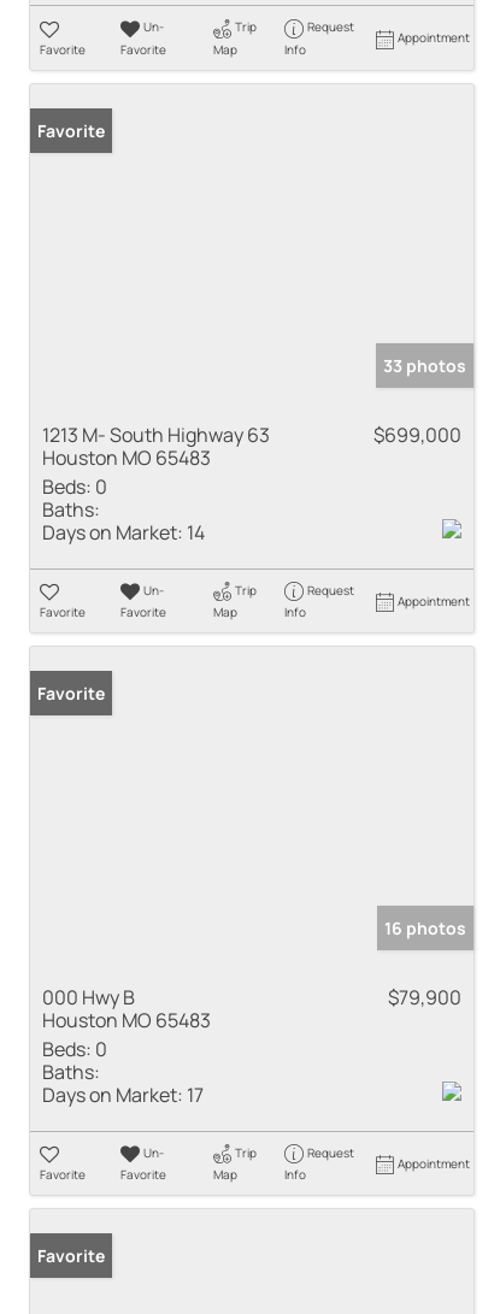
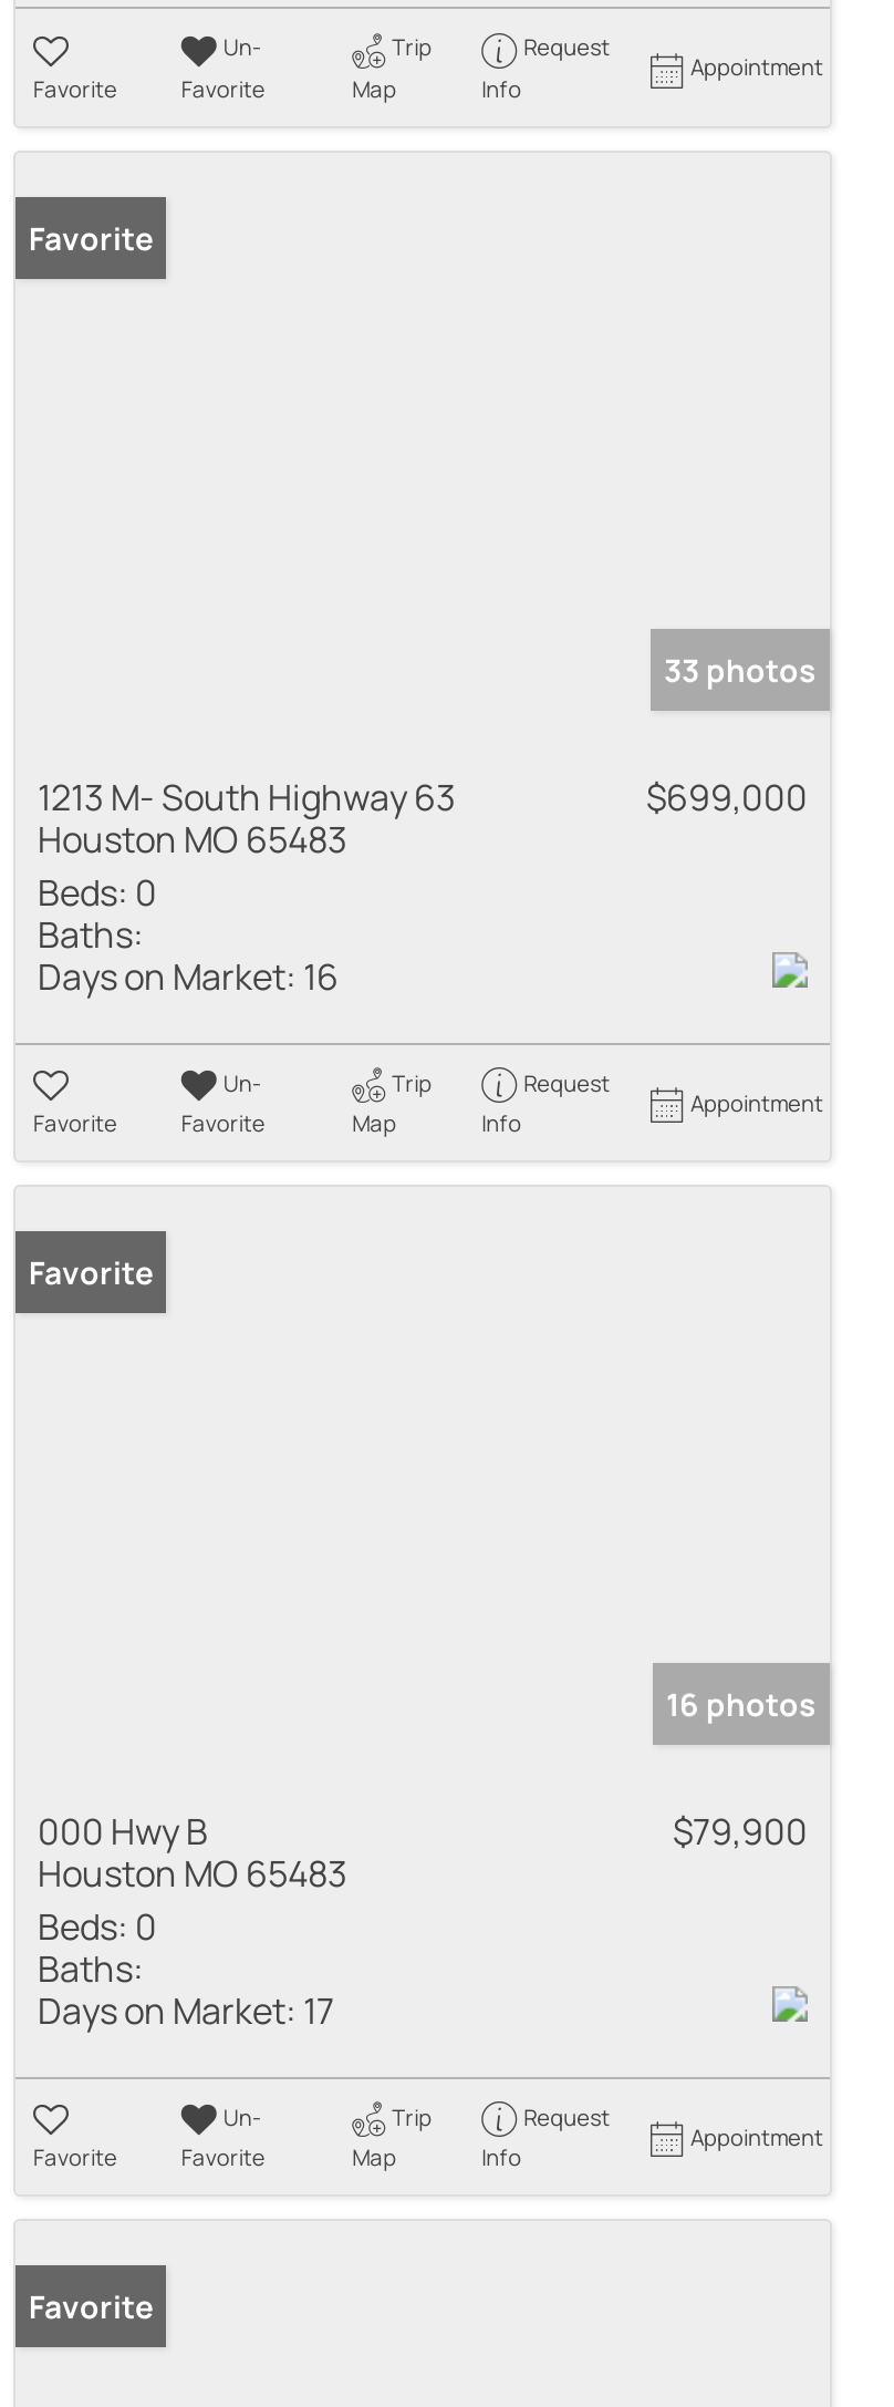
- Days on Market: 14
+ Days on Market: 16
